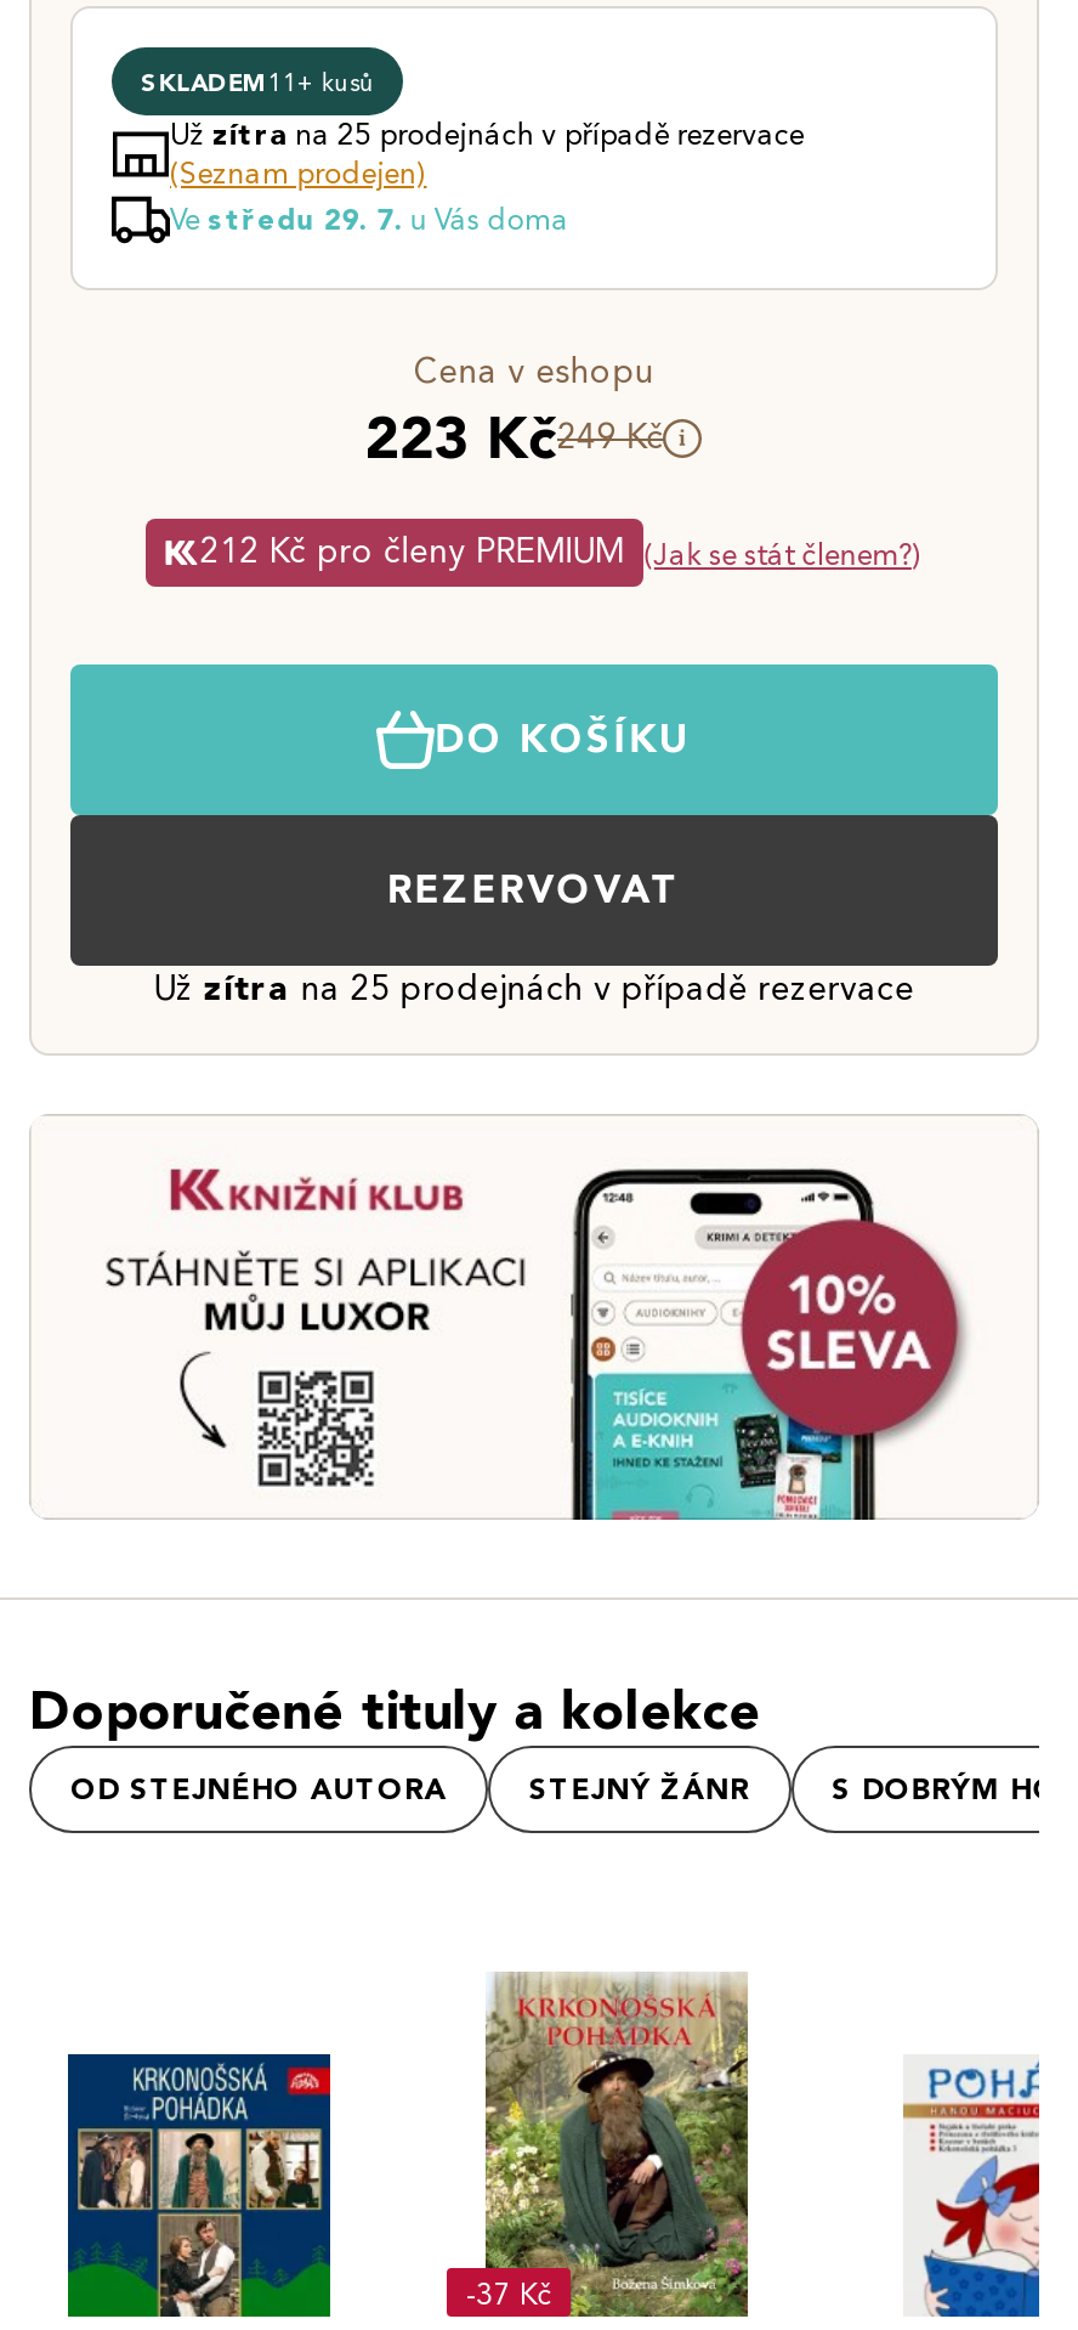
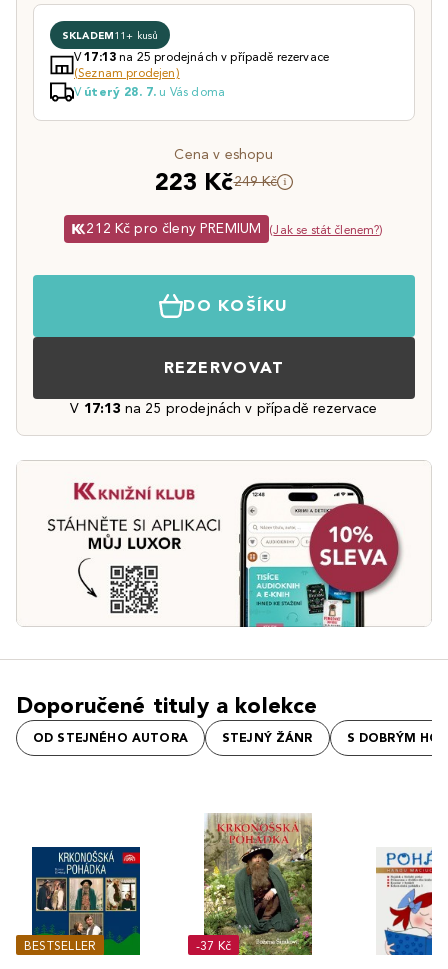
- Užzítrana 25 prodejnách v případě rezervace
+ V17:13na 25 prodejnách v případě rezervace

- Ve středu 29. 7. u Vás doma
+ V úterý 28. 7. u Vás doma

- Už zítra na 25 prodejnách v případě rezervace
+ V 17:13 na 25 prodejnách v případě rezervace

+ BESTSELLER
